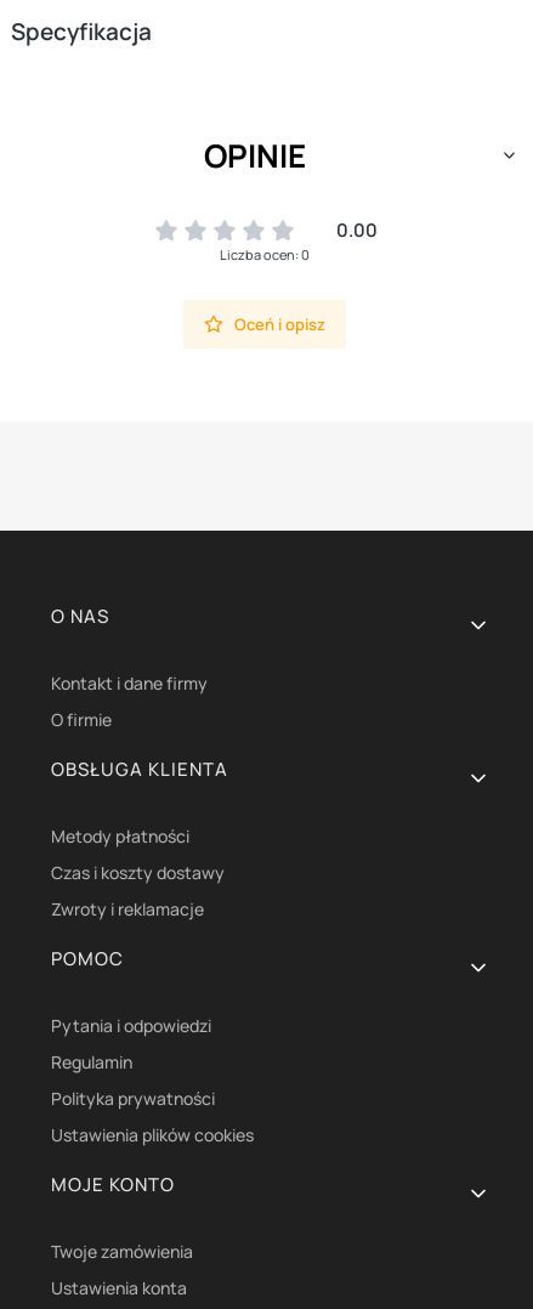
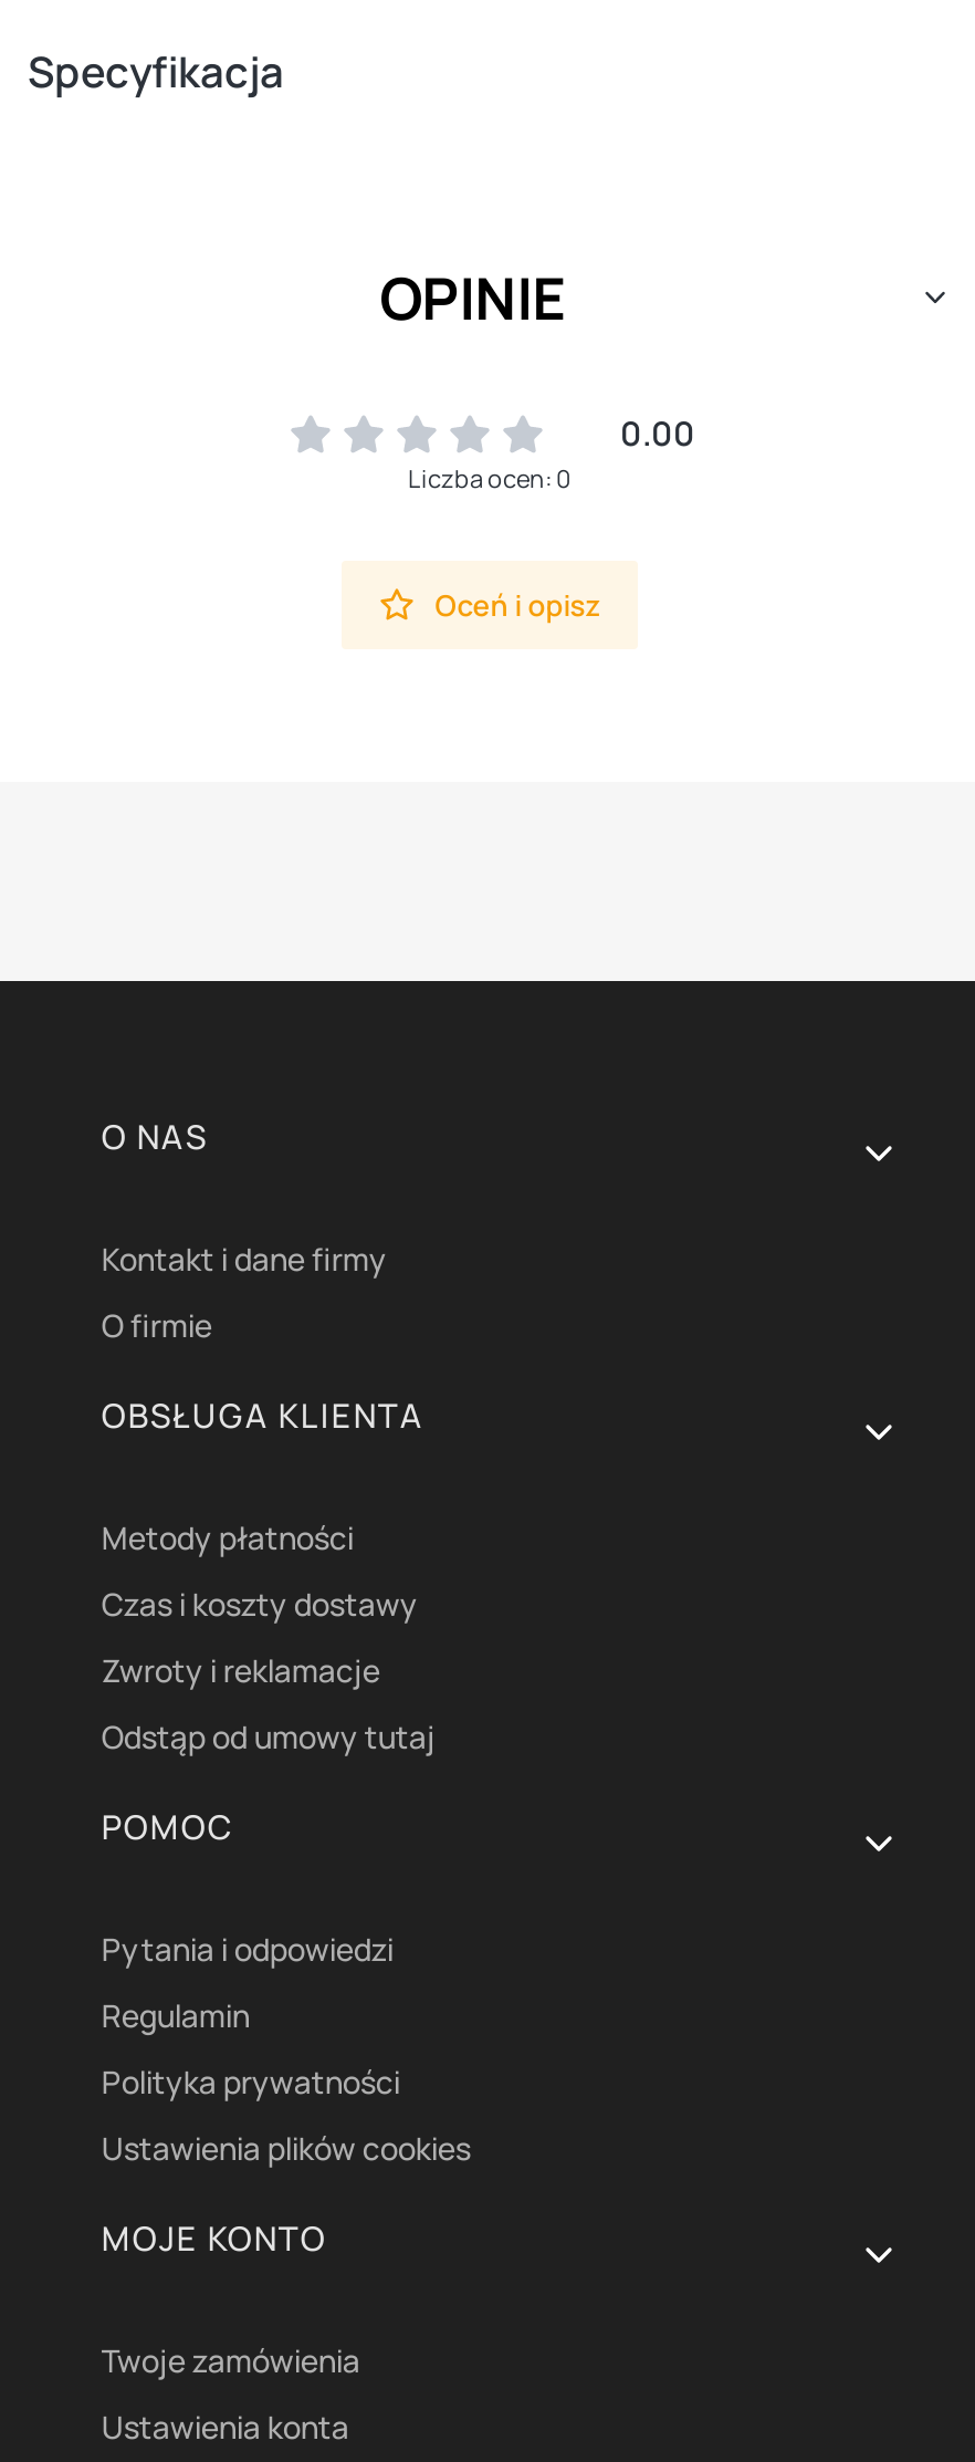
+ Odstąp od umowy tutaj
